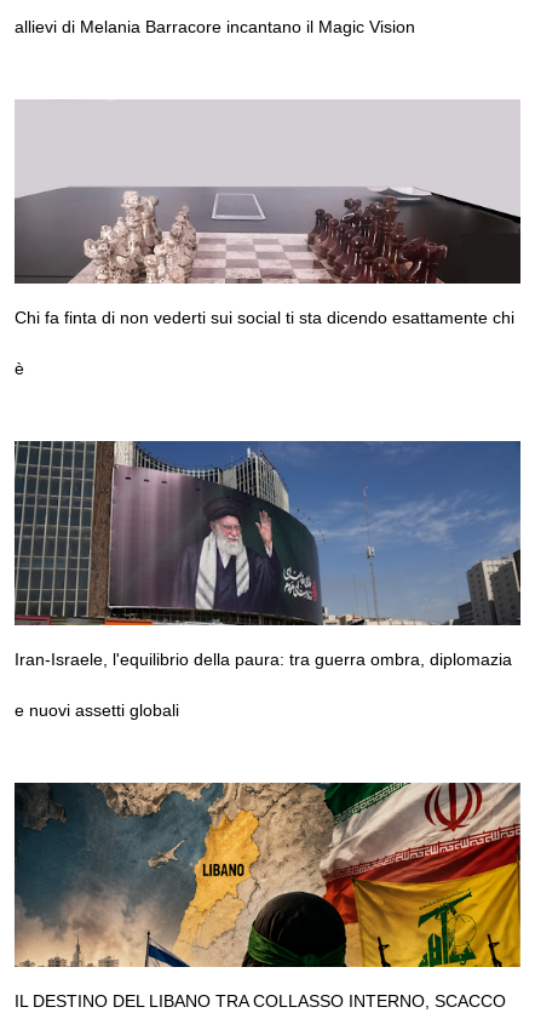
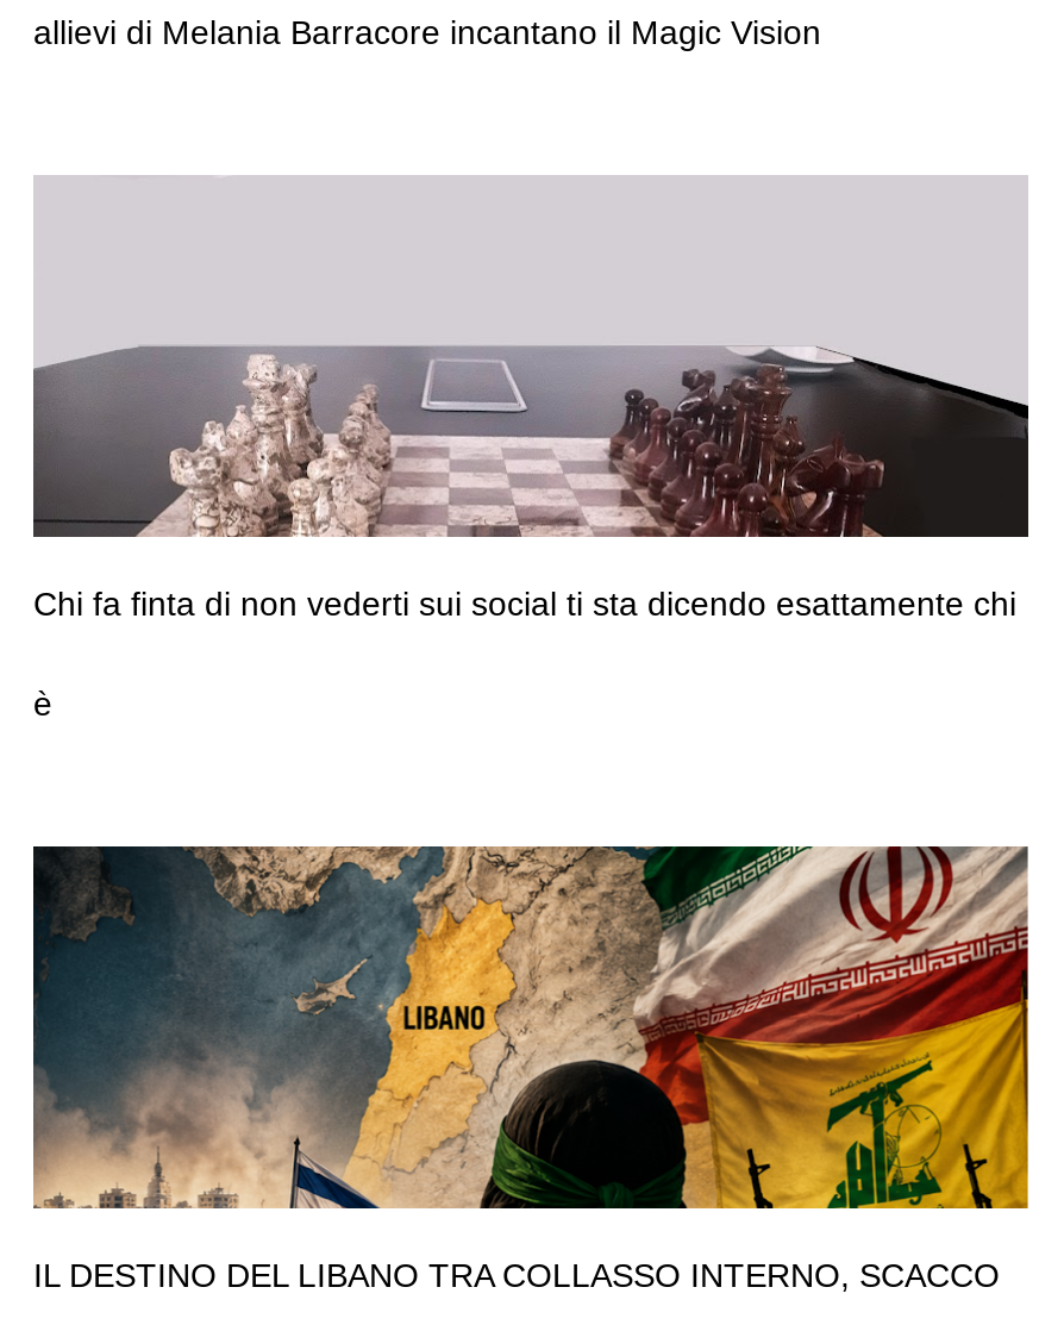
- [image]
- Iran-Israele, l'equilibrio della paura: tra guerra ombra, diplomazia
- e nuovi assetti globali
